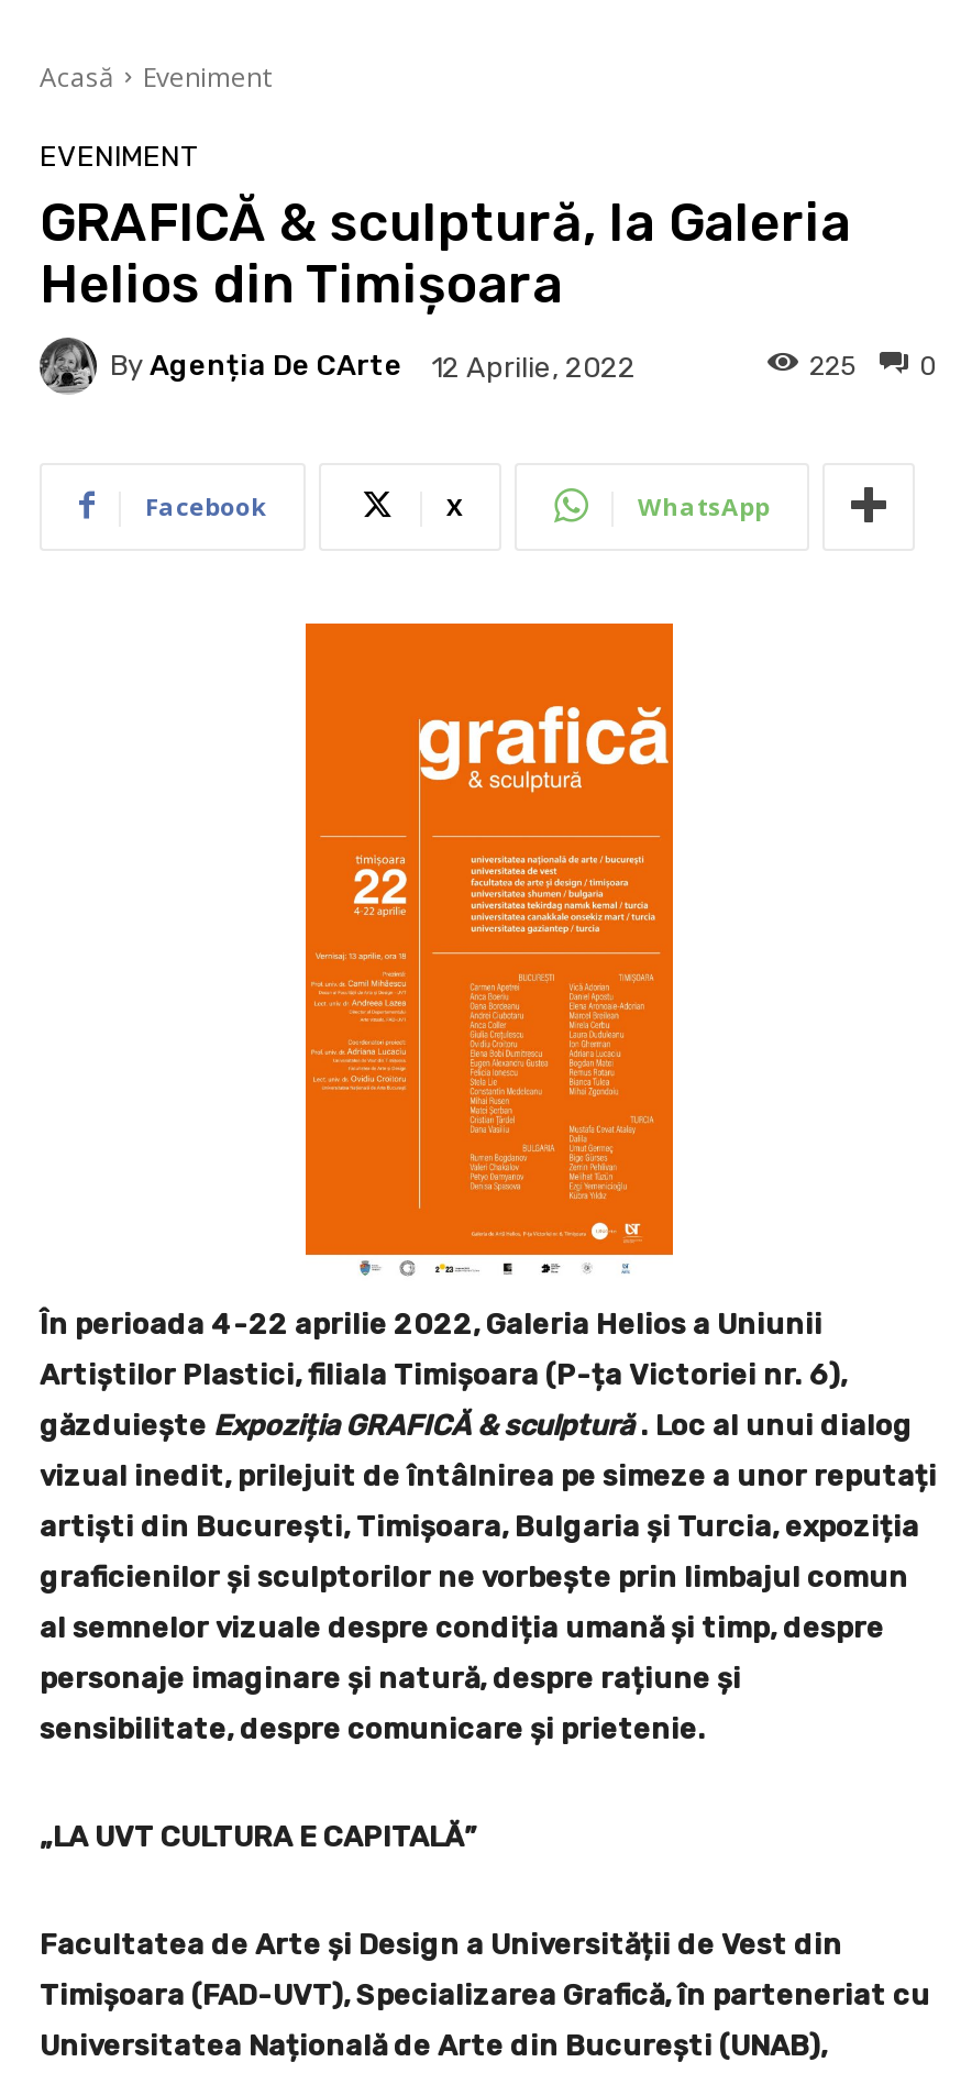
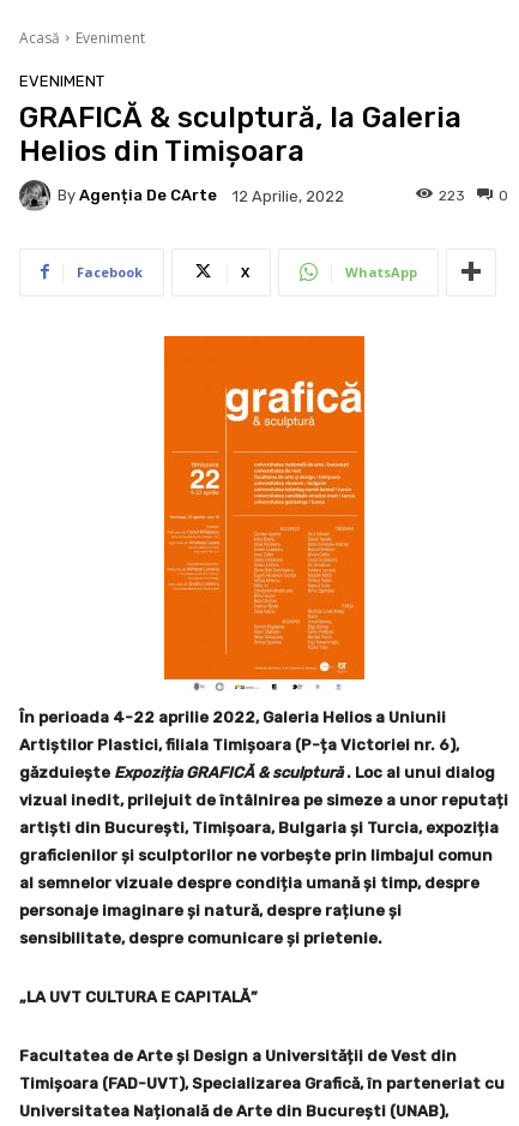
- 225 0
+ 223 0
